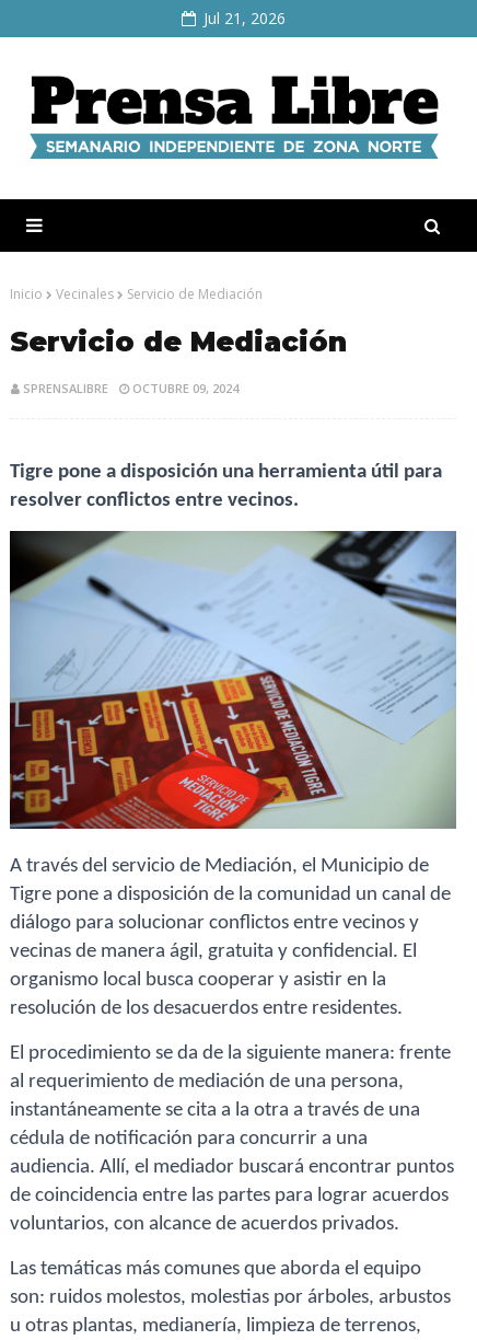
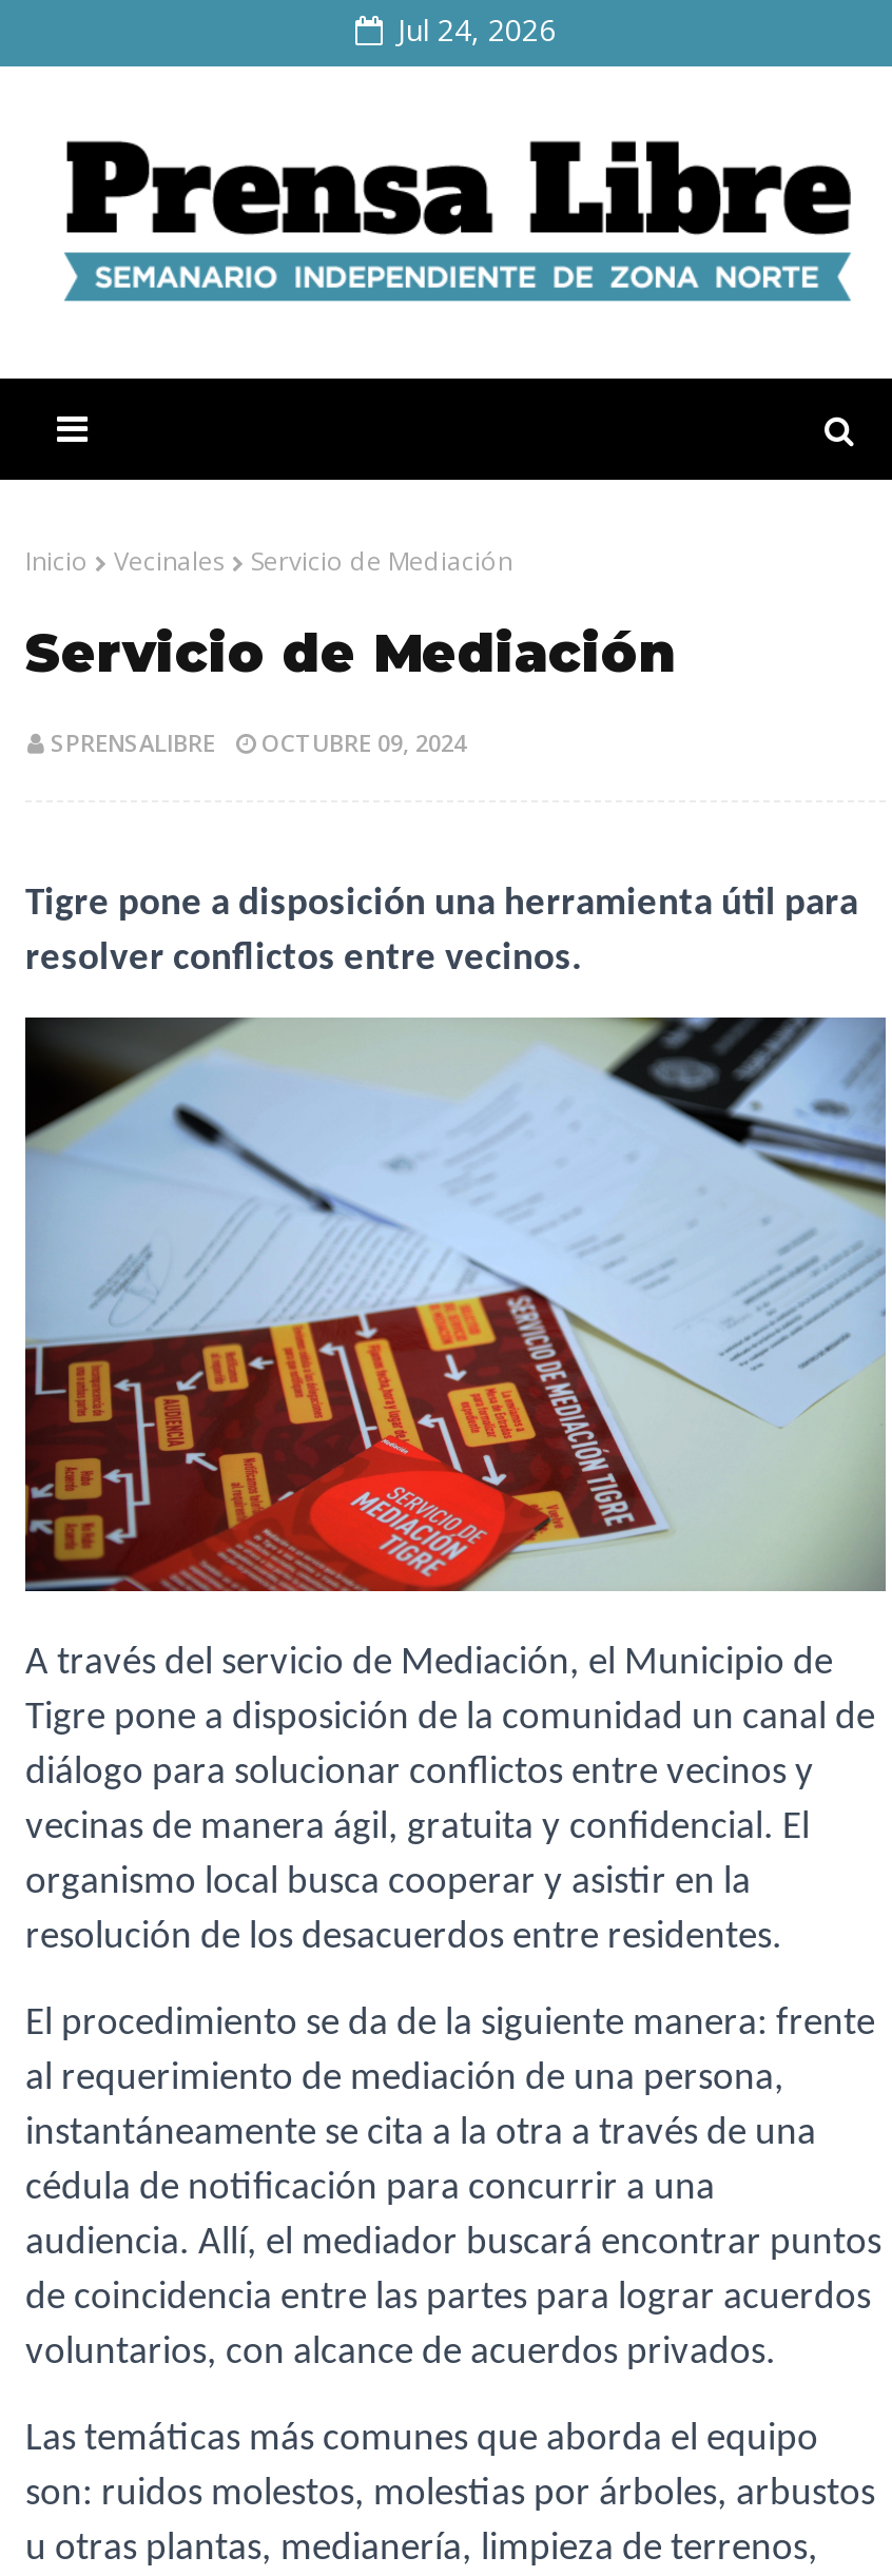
- Jul 21, 2026
+ Jul 24, 2026
